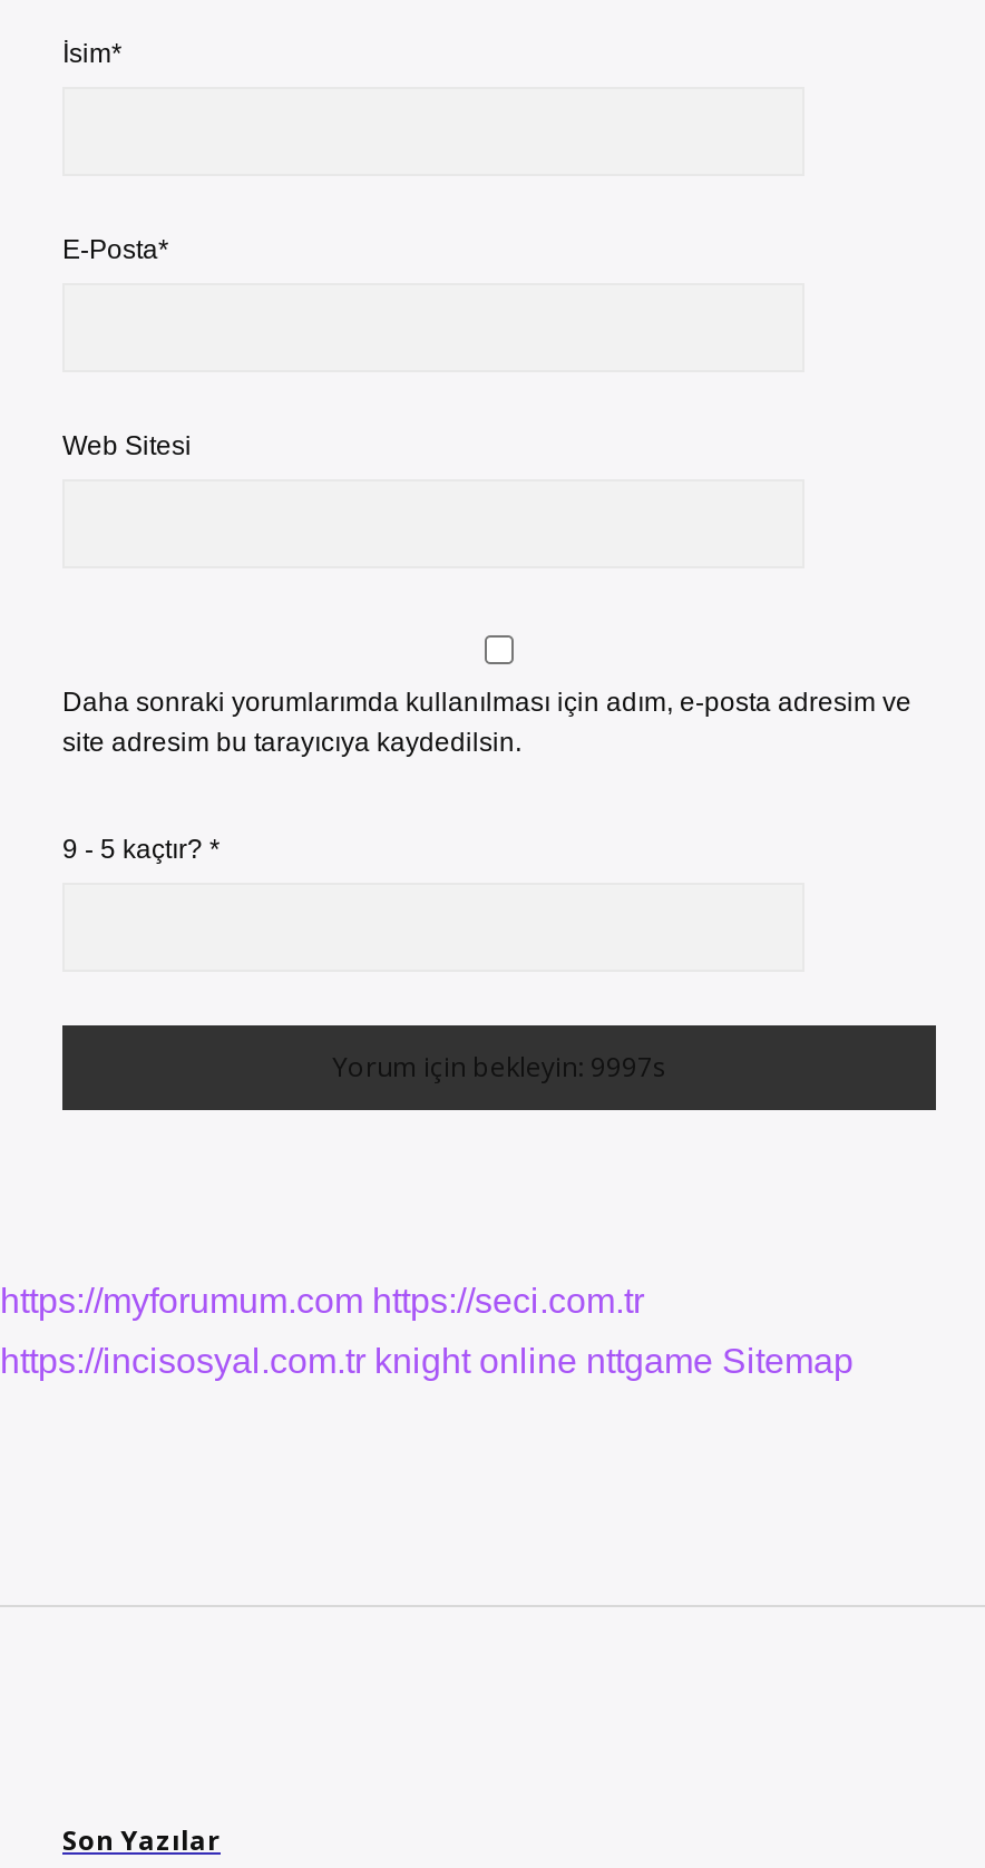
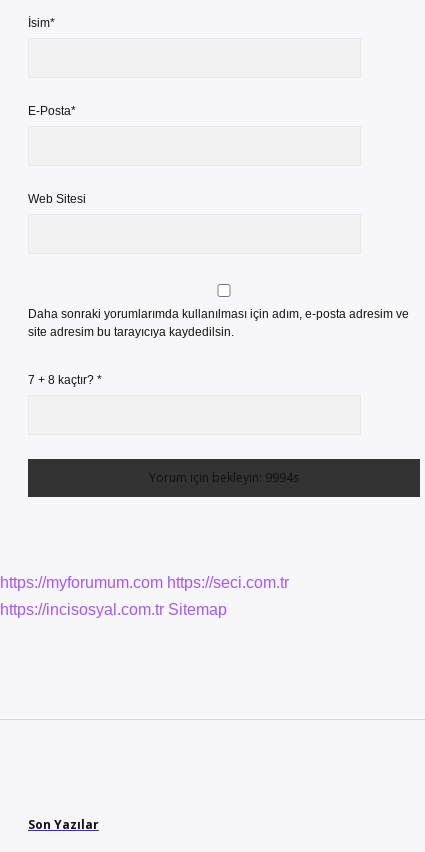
- 9 - 5 kaçtır? *
+ 7 + 8 kaçtır? *

- https://incisosyal.com.tr knight online nttgame Sitemap
+ https://incisosyal.com.tr Sitemap
